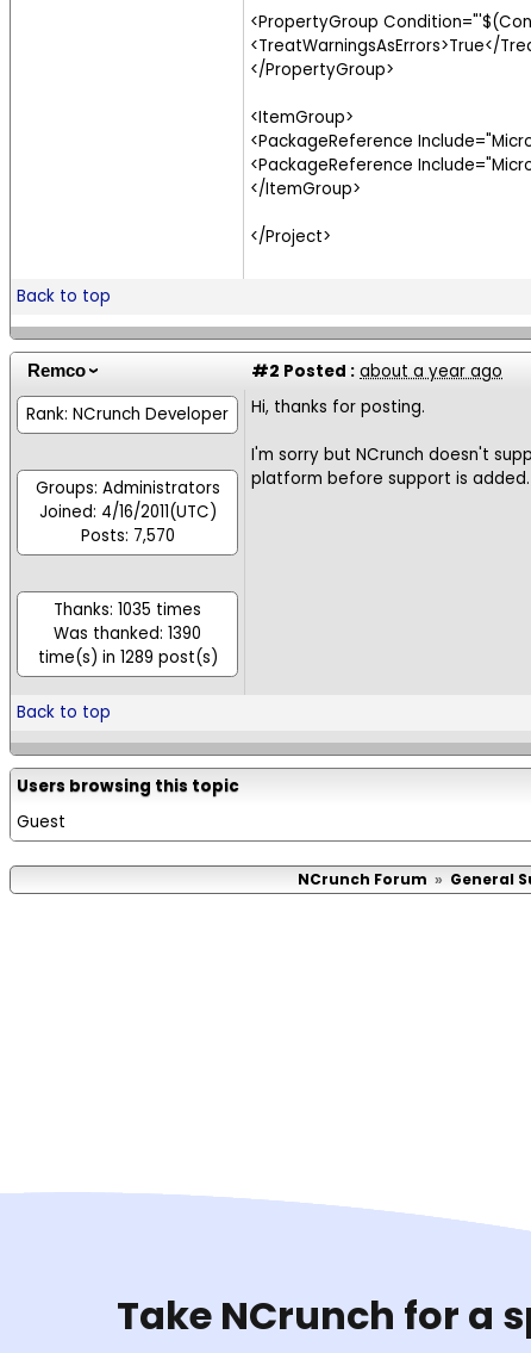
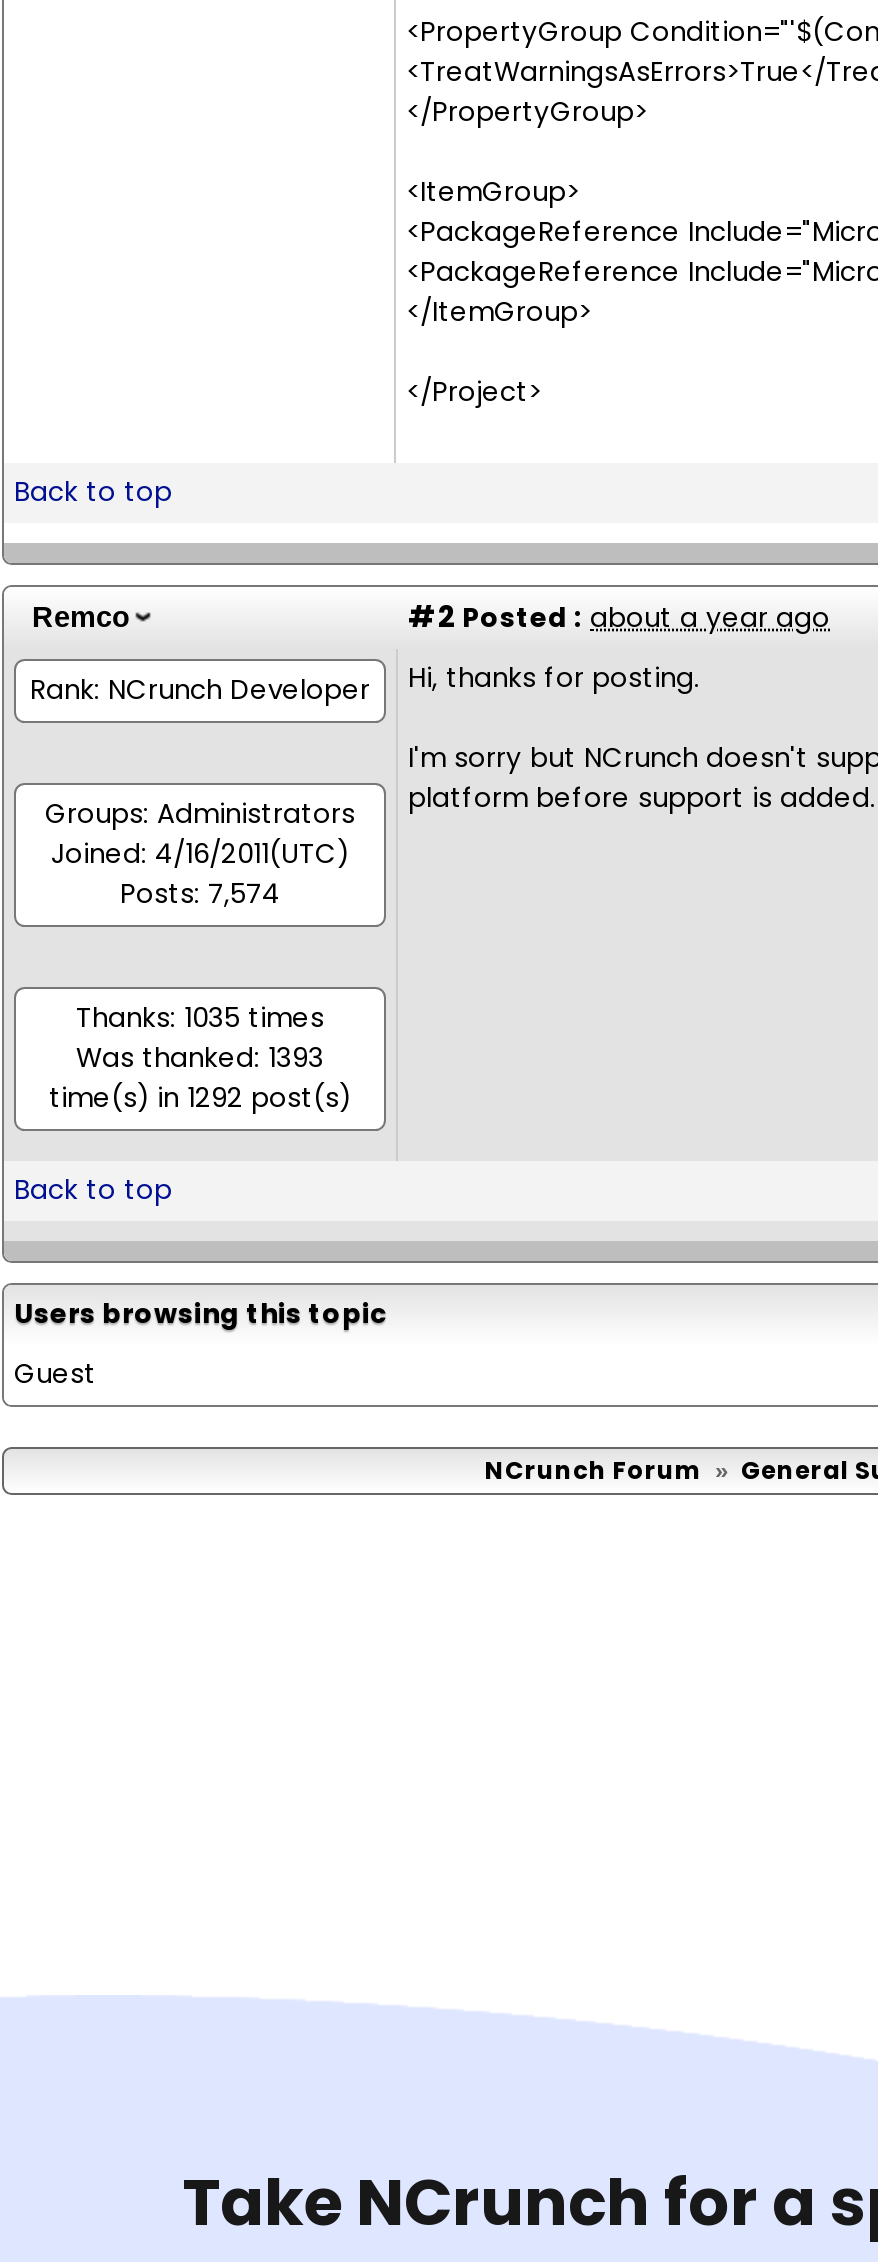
- Posts: 7,570
+ Posts: 7,574

- Was thanked: 1390
+ Was thanked: 1393

- time(s) in 1289 post(s)
+ time(s) in 1292 post(s)
